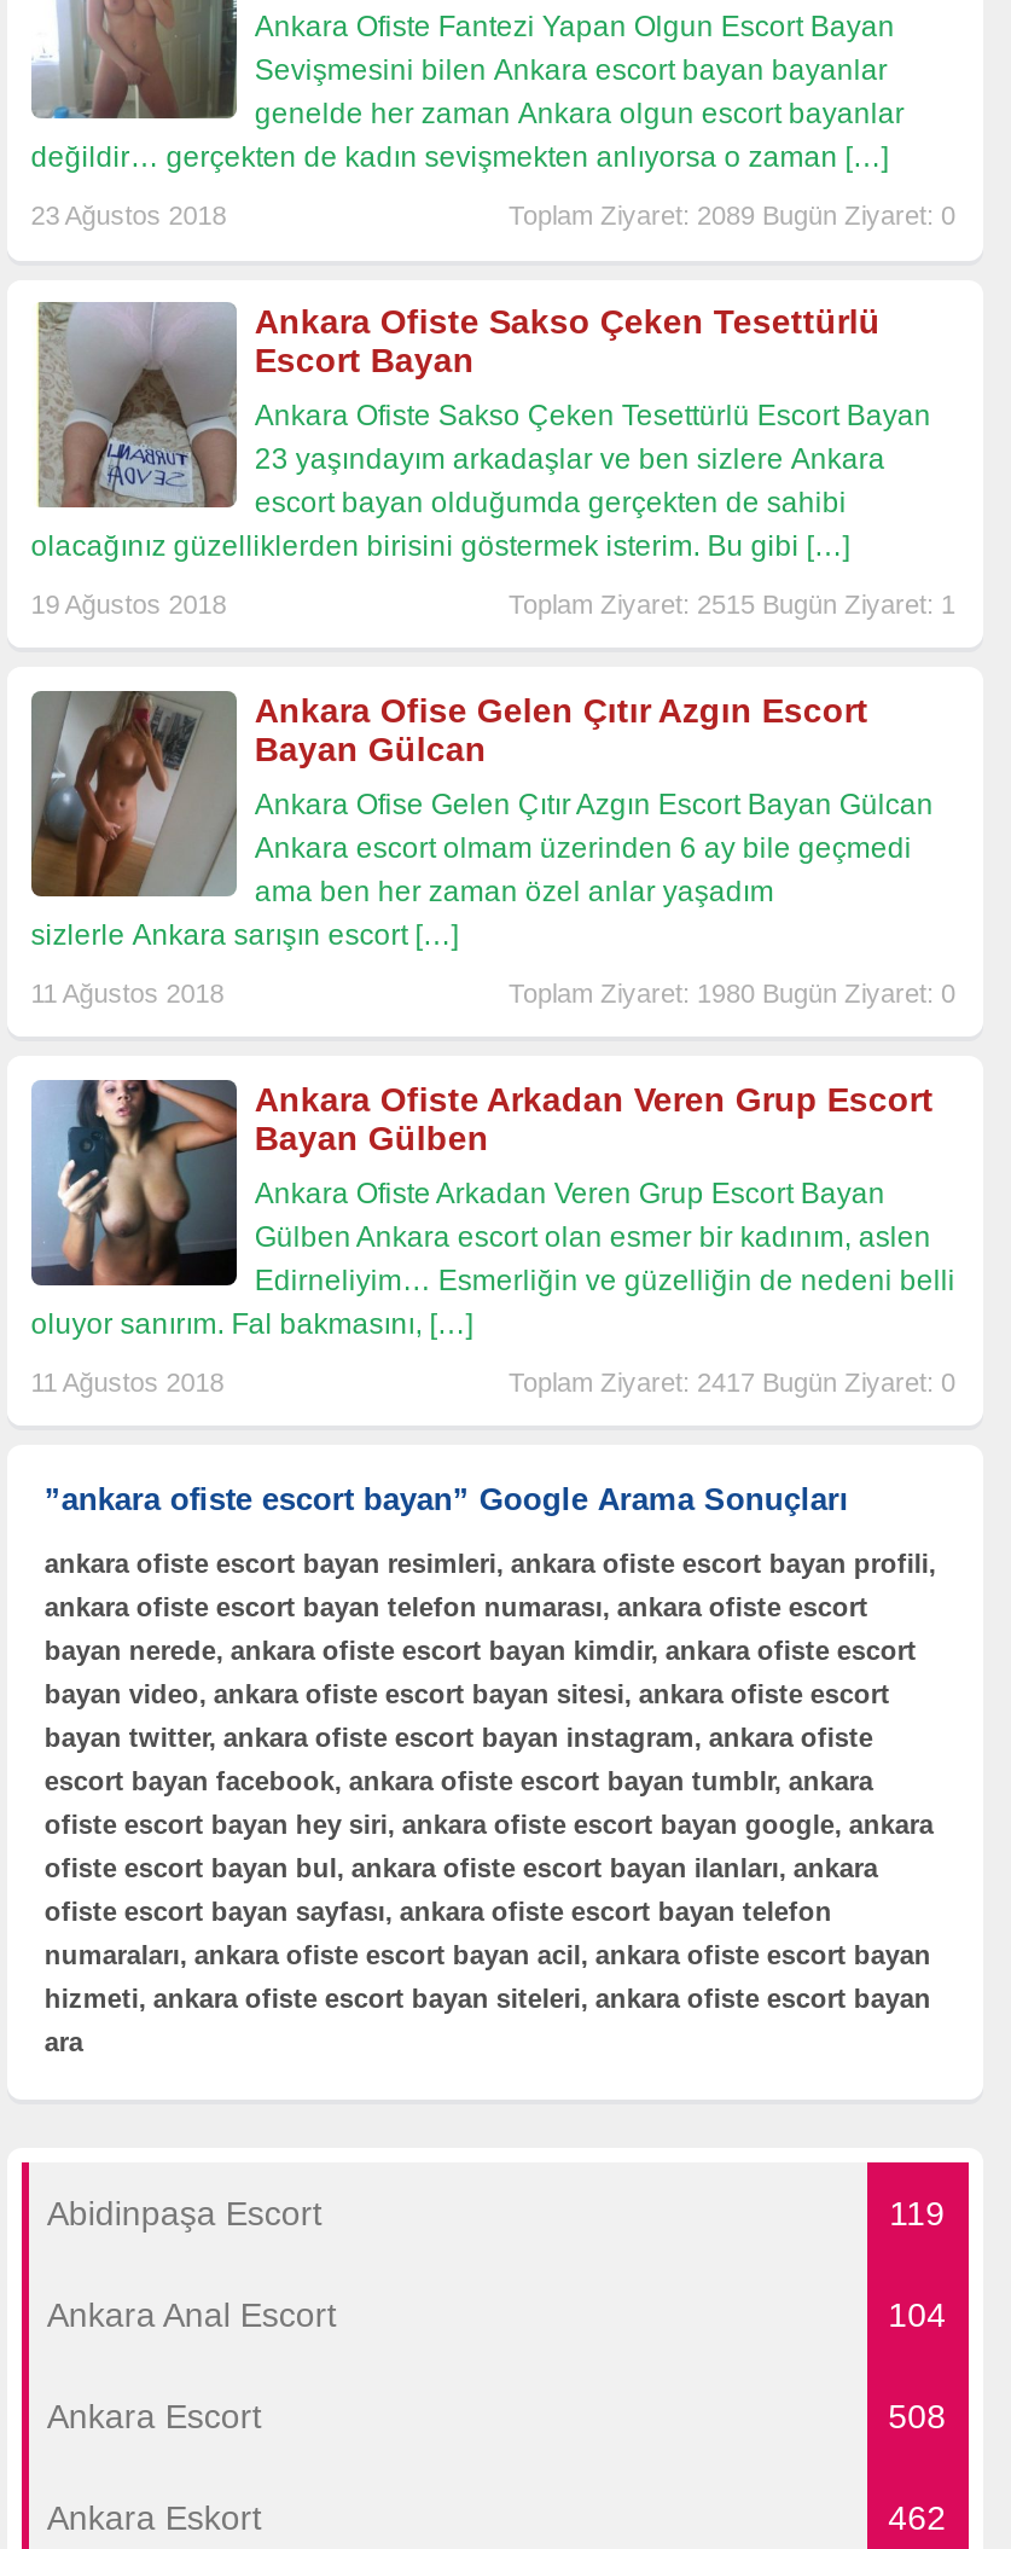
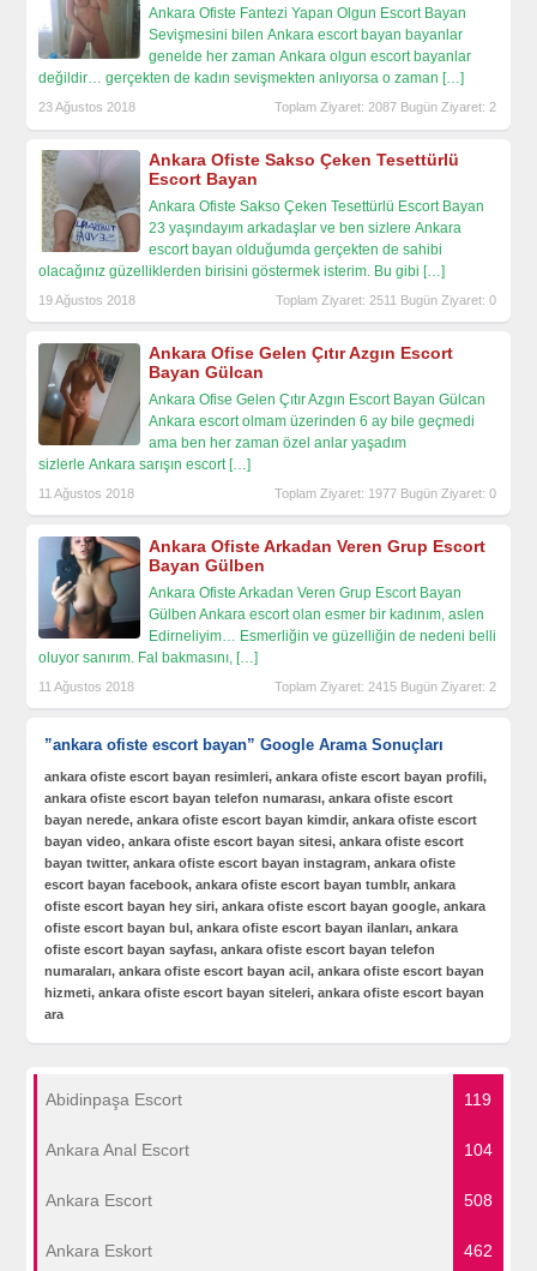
- Toplam Ziyaret: 2089 Bugün Ziyaret: 0
+ Toplam Ziyaret: 2087 Bugün Ziyaret: 2

- Toplam Ziyaret: 2515 Bugün Ziyaret: 1
+ Toplam Ziyaret: 2511 Bugün Ziyaret: 0

- Toplam Ziyaret: 1980 Bugün Ziyaret: 0
+ Toplam Ziyaret: 1977 Bugün Ziyaret: 0

- Toplam Ziyaret: 2417 Bugün Ziyaret: 0
+ Toplam Ziyaret: 2415 Bugün Ziyaret: 2
